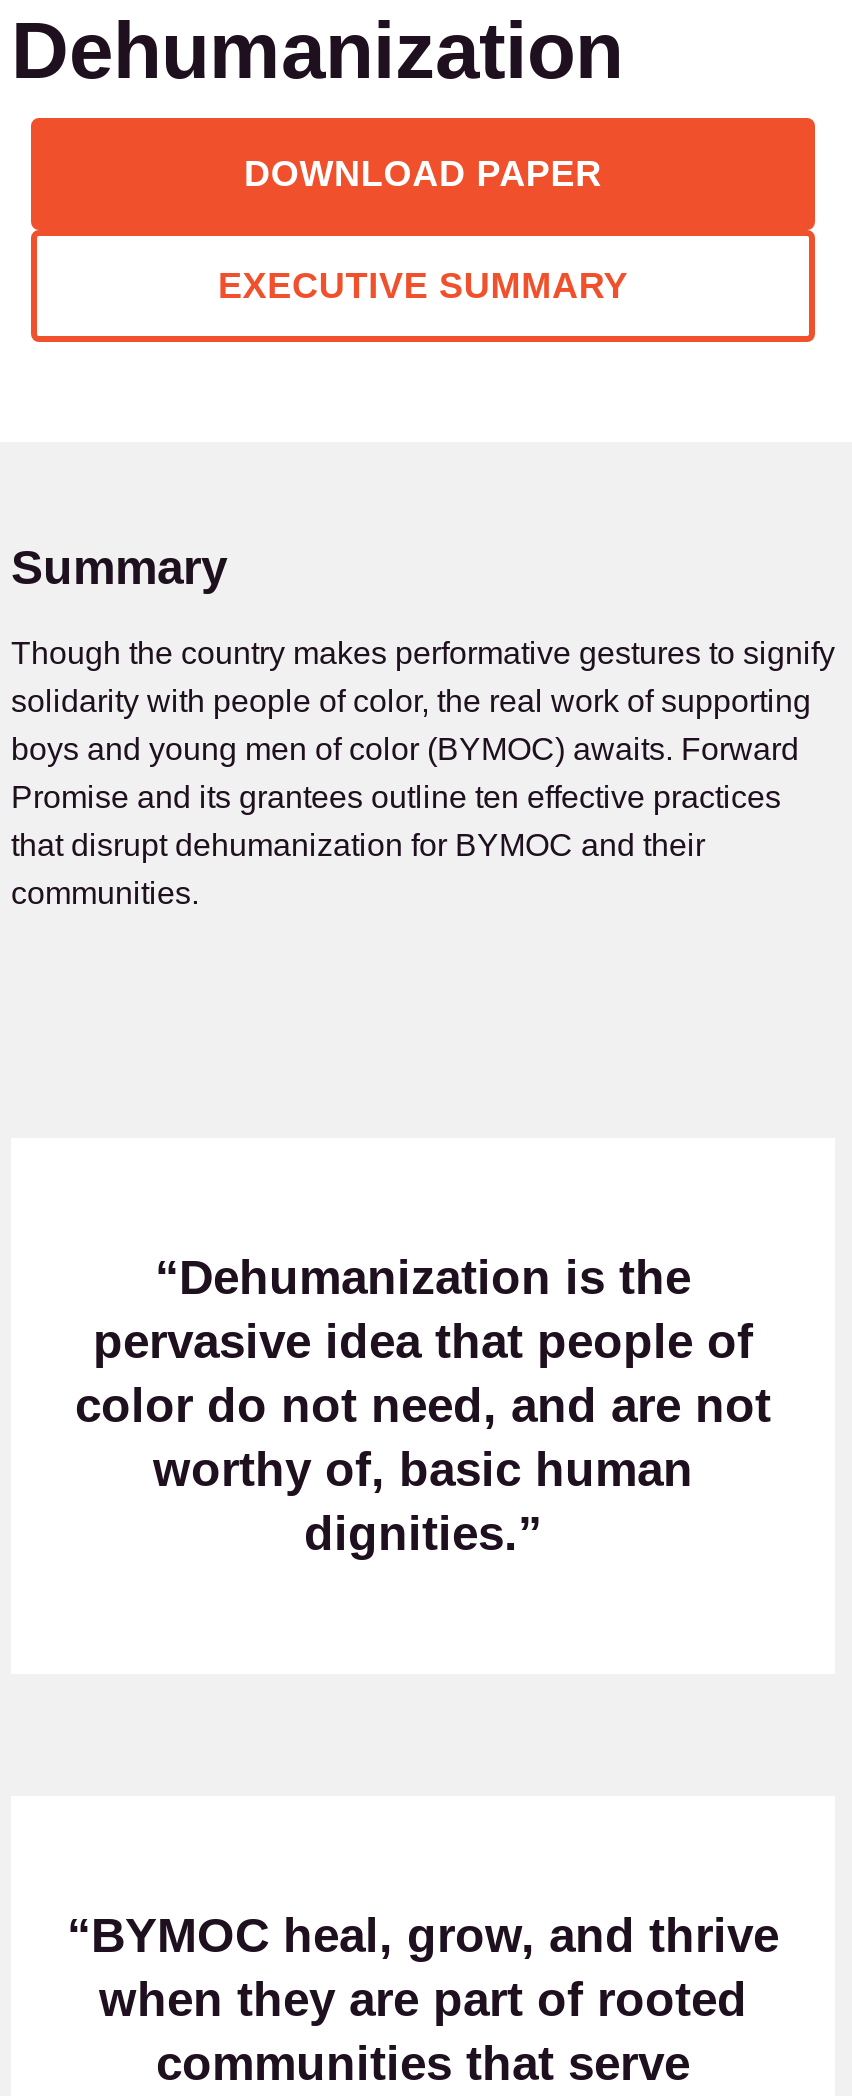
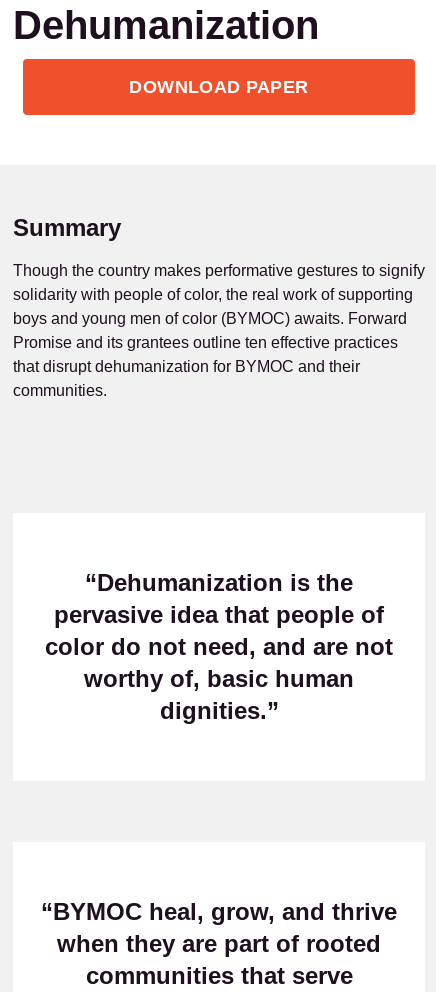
- EXECUTIVE SUMMARY
